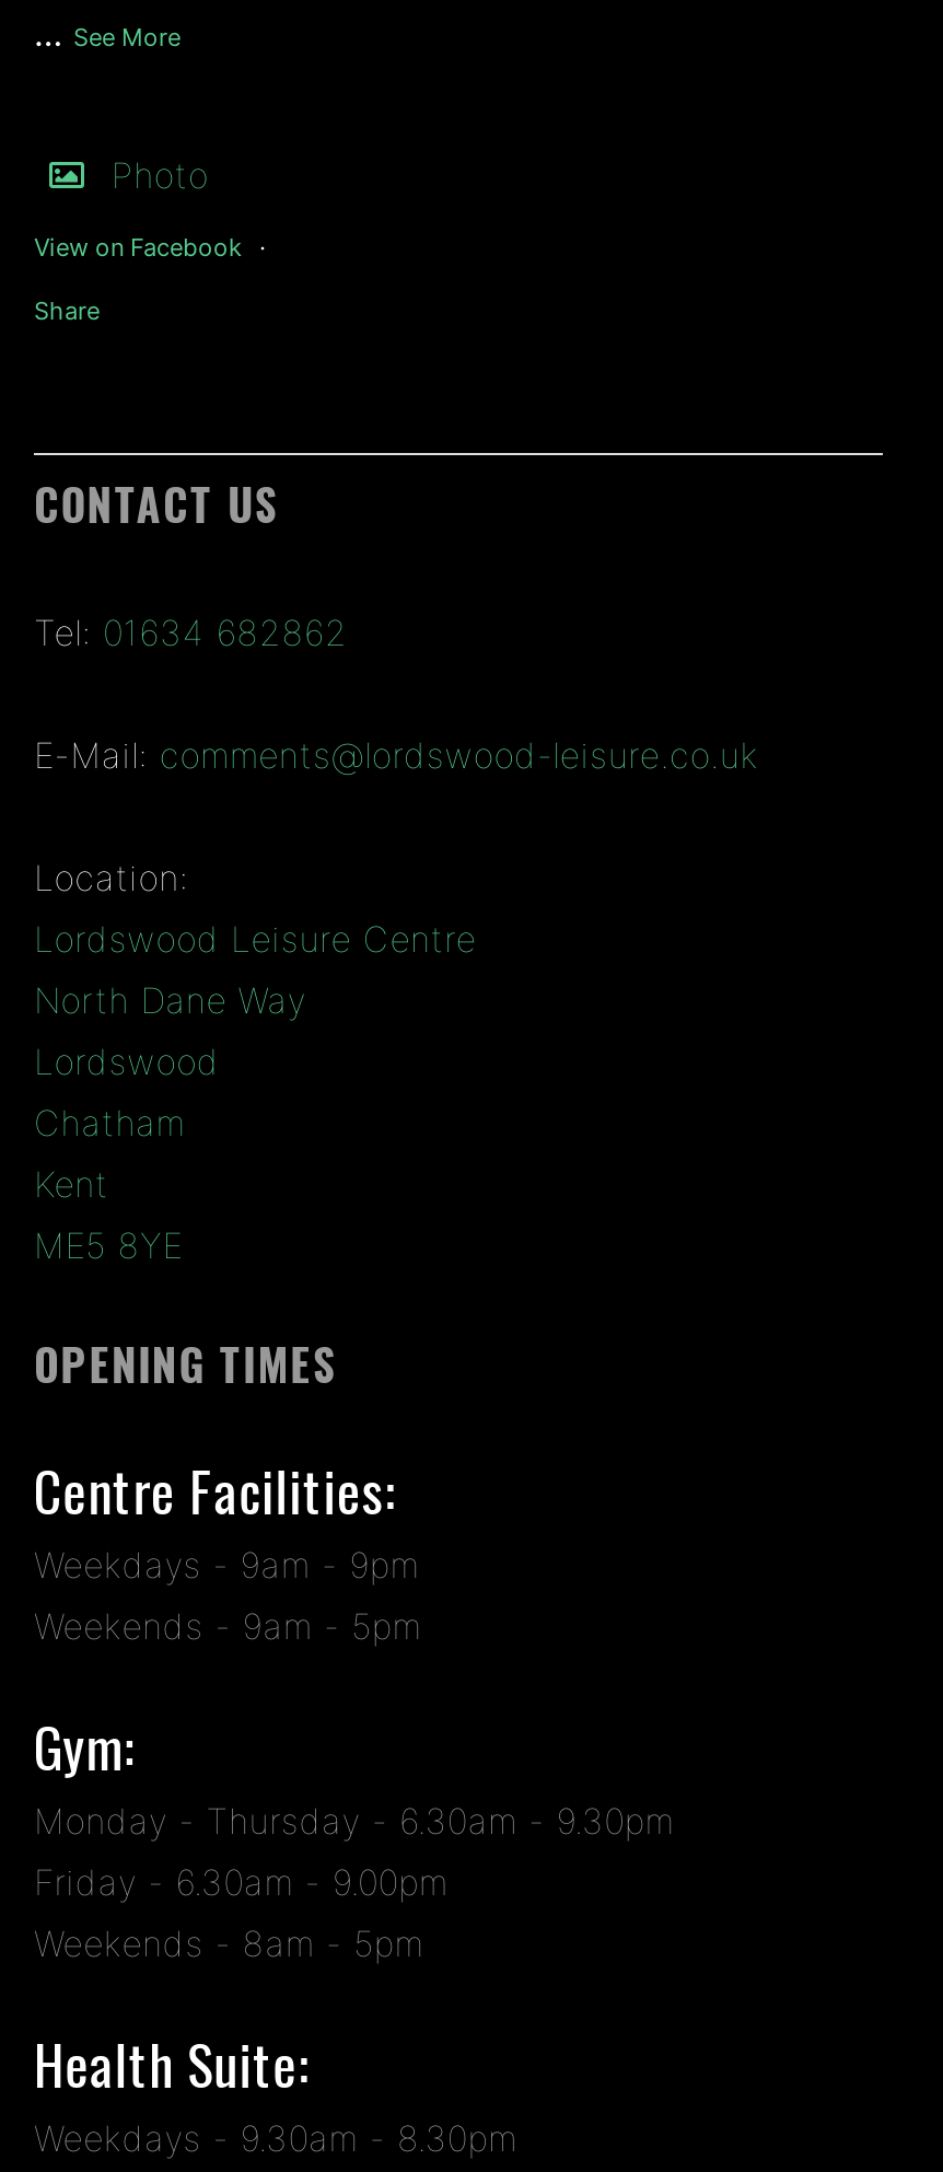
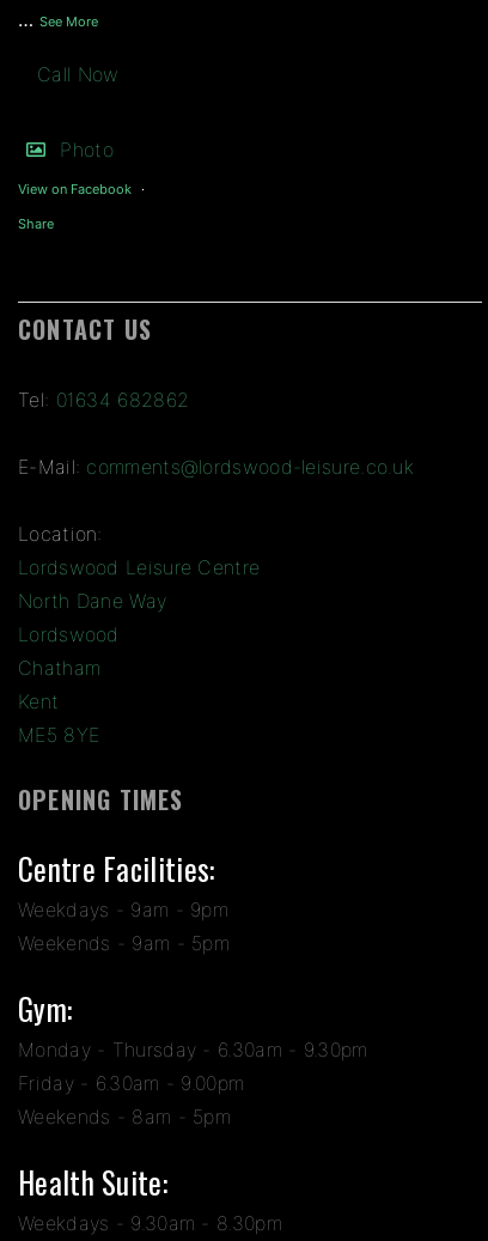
+ Call Now
